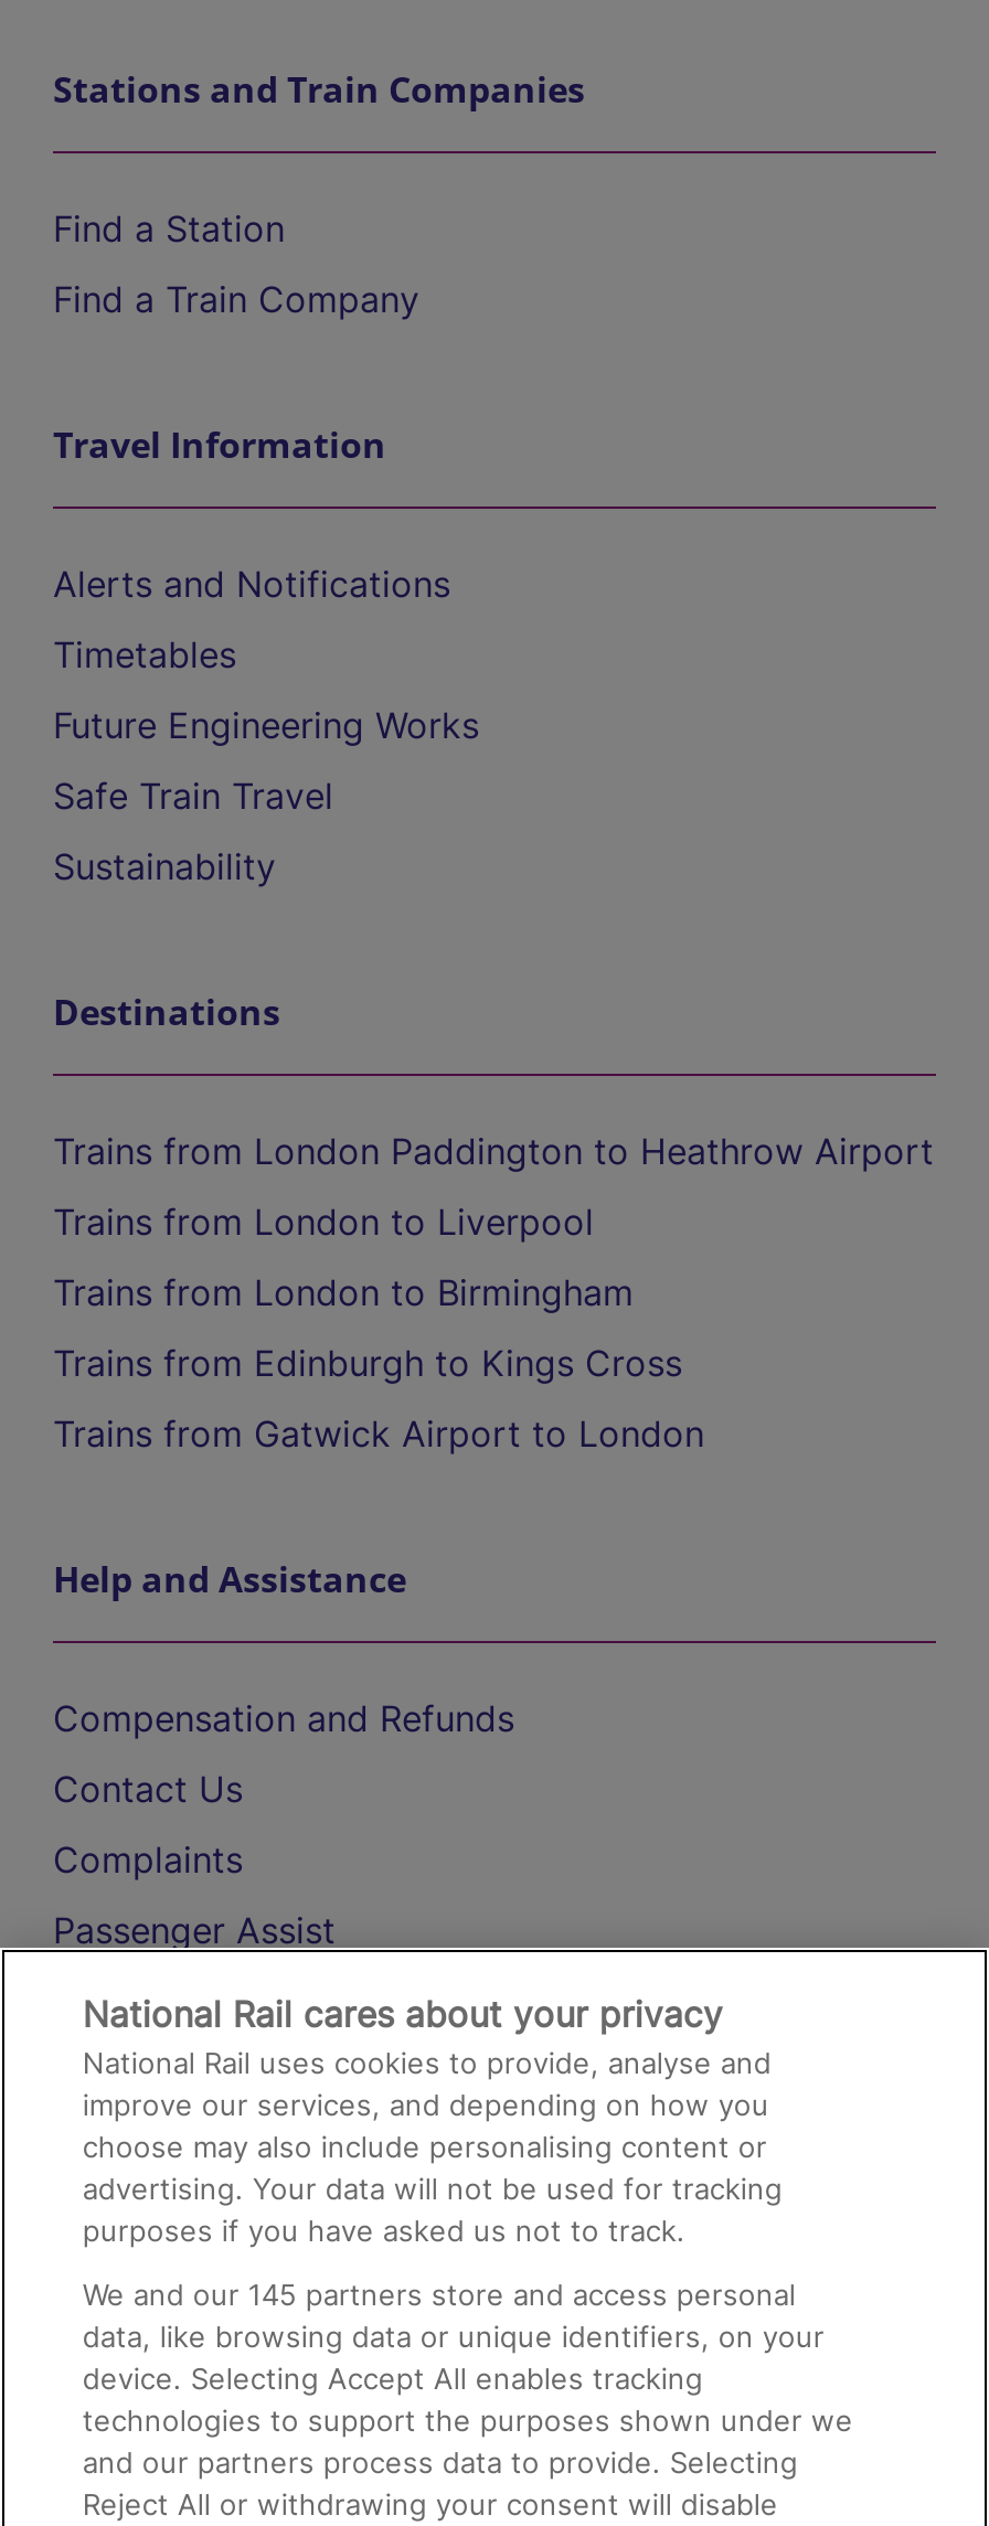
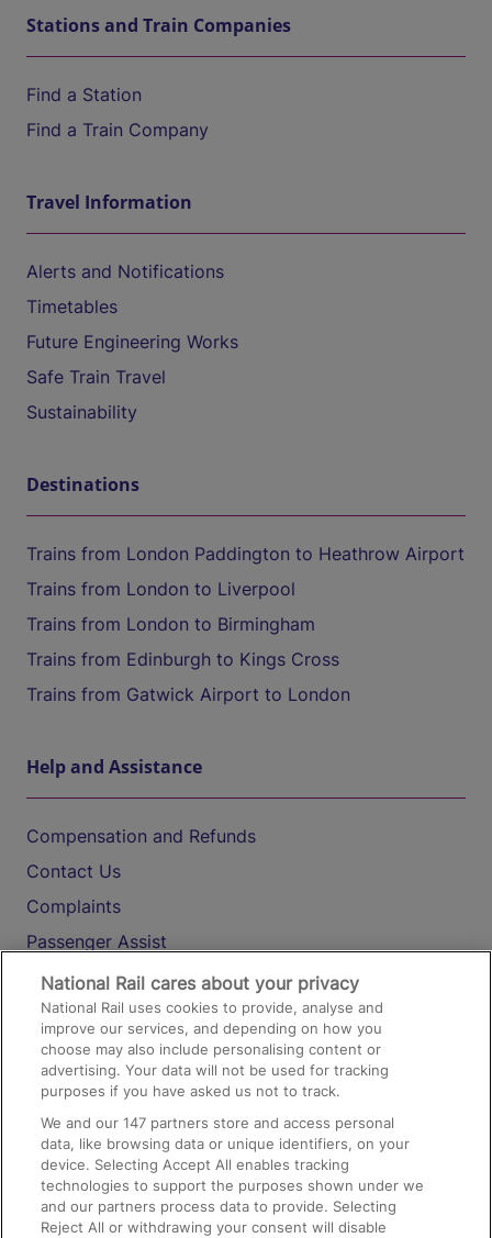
- We and our 145 partners store and access personal
+ We and our 147 partners store and access personal
